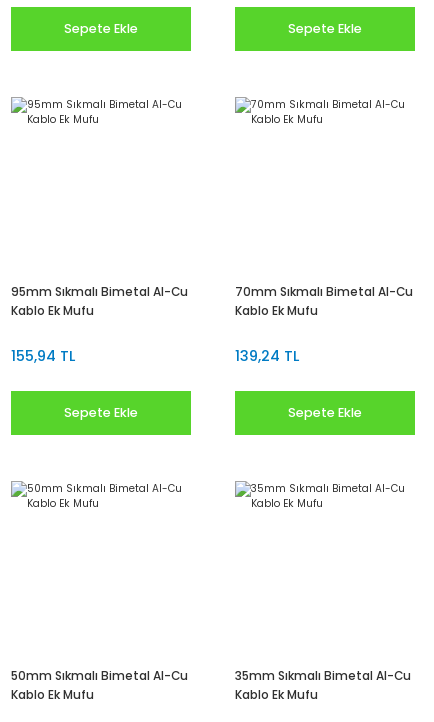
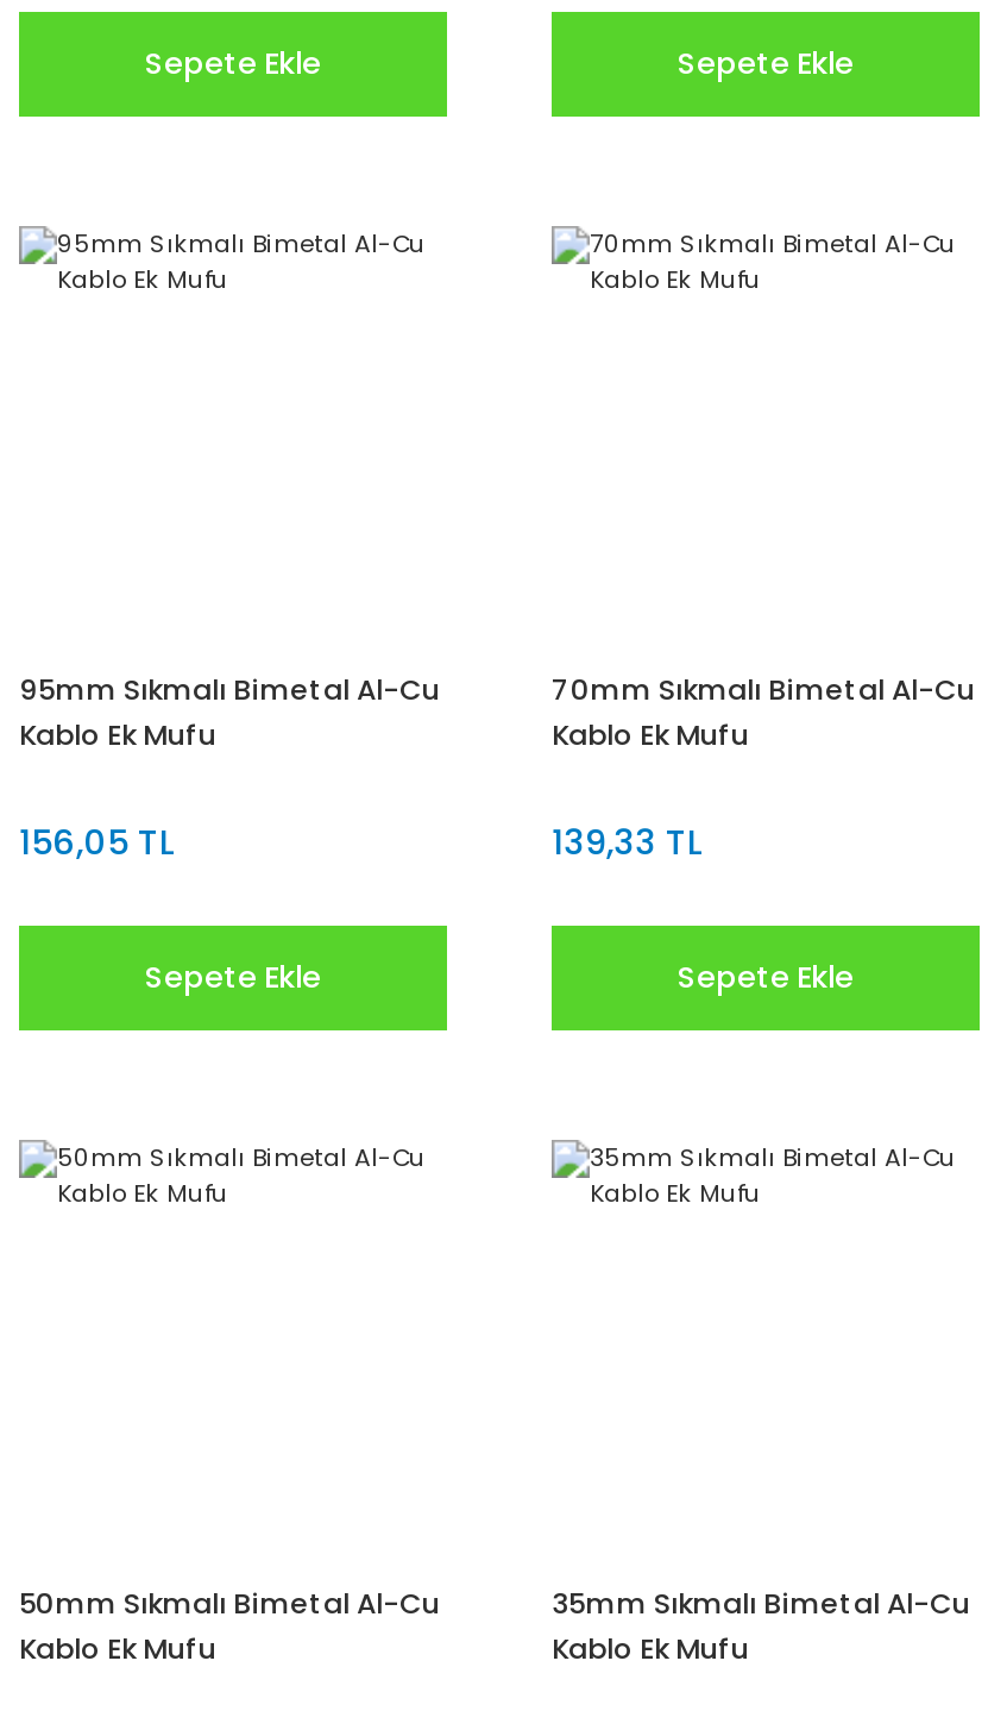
- 155,94 TL
+ 156,05 TL

- 139,24 TL
+ 139,33 TL
